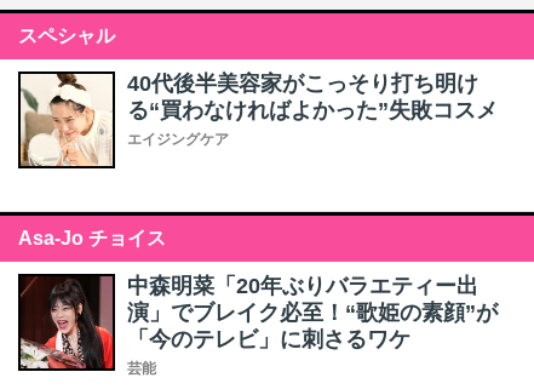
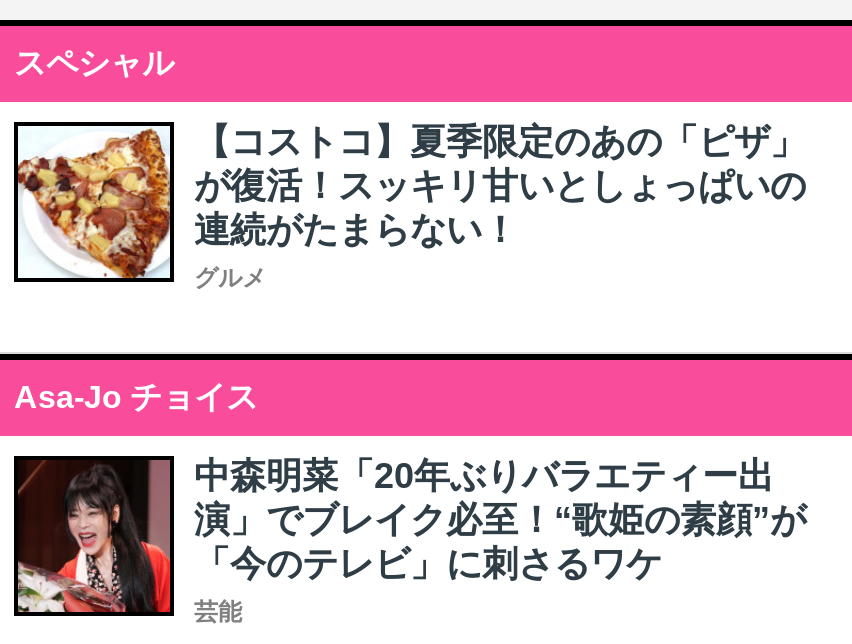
- [image]
- 40代後半美容家がこっそり打ち明け
- る“買わなければよかった”失敗コスメ
- エイジングケア
+ [image]
+ 【コストコ】夏季限定のあの「ピザ」
+ が復活！スッキリ甘いとしょっぱいの
+ 連続がたまらない！
+ グルメ
